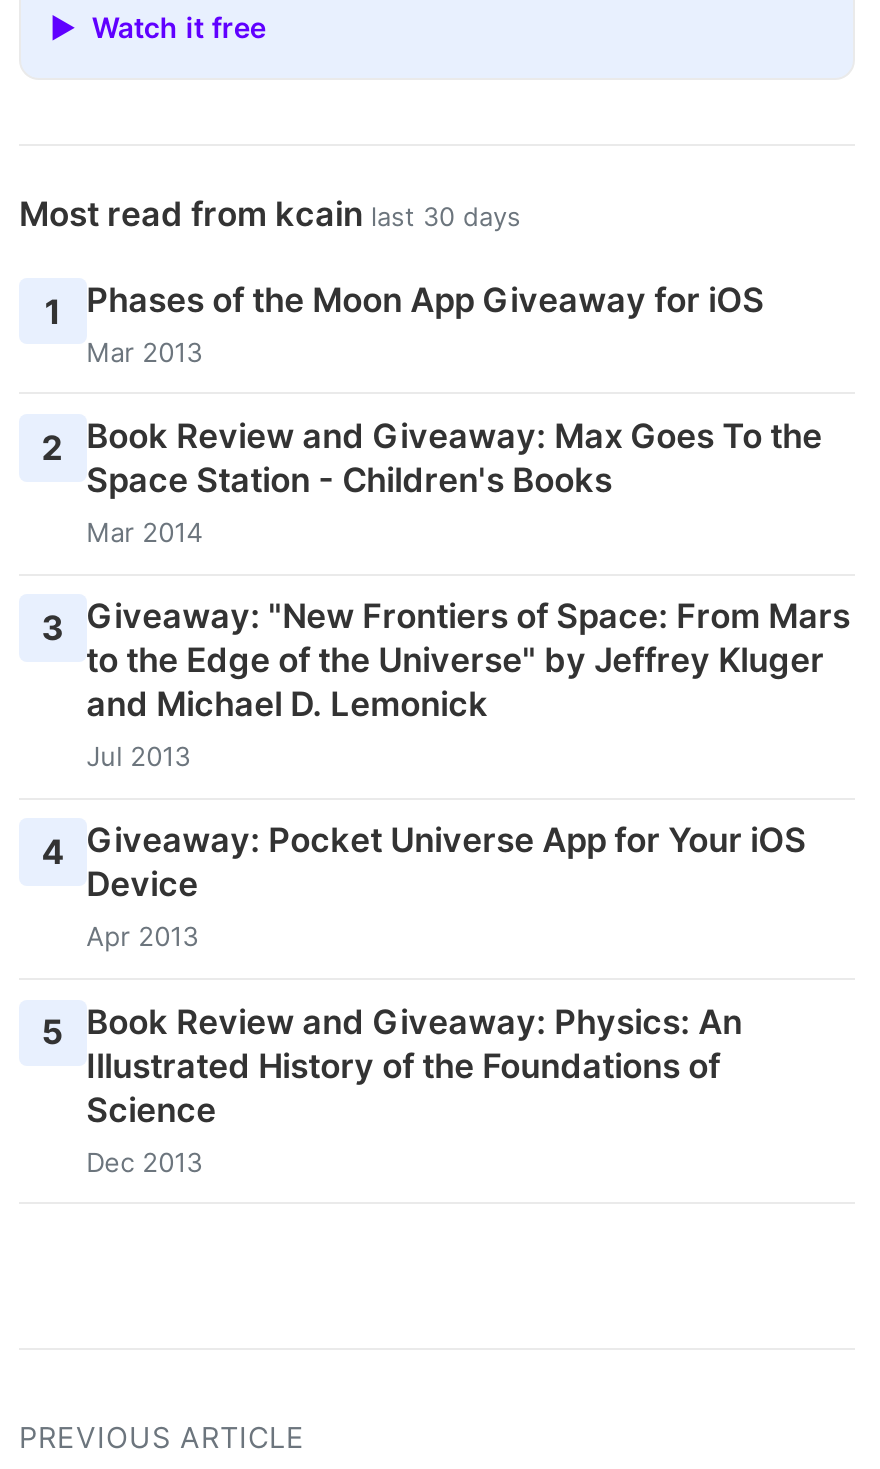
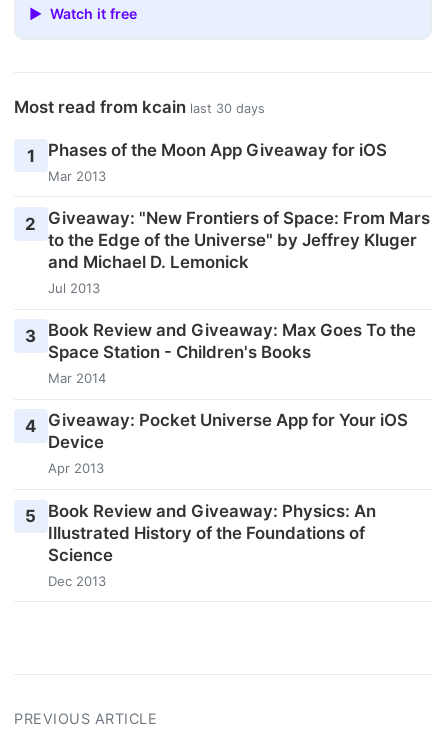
- 2 Book Review and Giveaway: Max Goes To the
- 3 Giveaway: "New Frontiers of Space: From Mars
+ 2 Giveaway: "New Frontiers of Space: From Mars

moved down: Space Station - Children's Books | Mar 2014

moved up: to the Edge of the Universe" by Jeffrey Kluger | and Michael D. Lemonick | Jul 2013

+ 3 Book Review and Giveaway: Max Goes To the
